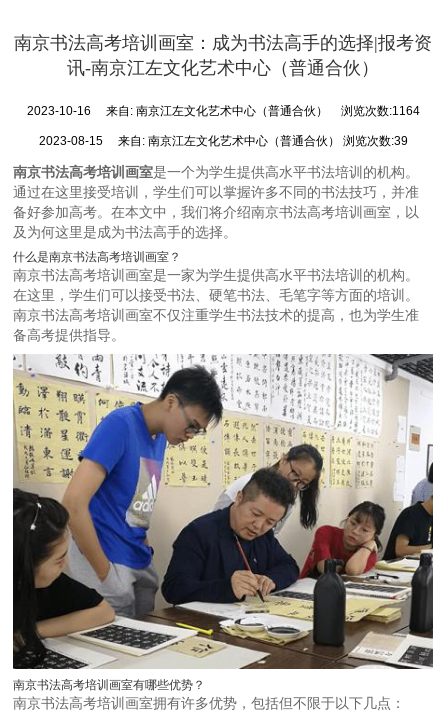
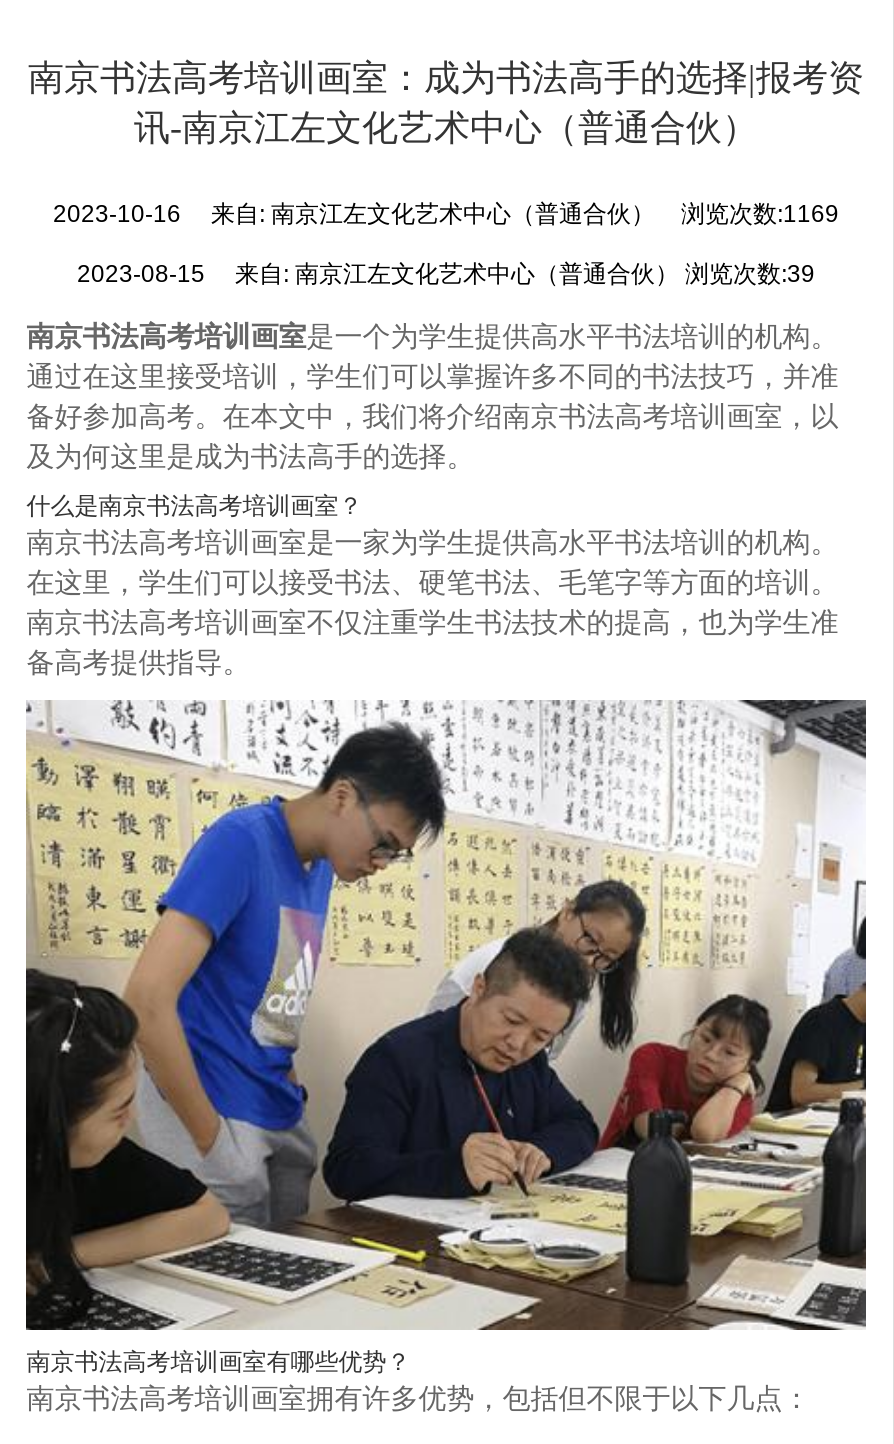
- 2023-10-16 来自:南京江左文化艺术中心（普通合伙） 浏览次数:1164
+ 2023-10-16 来自:南京江左文化艺术中心（普通合伙） 浏览次数:1169
